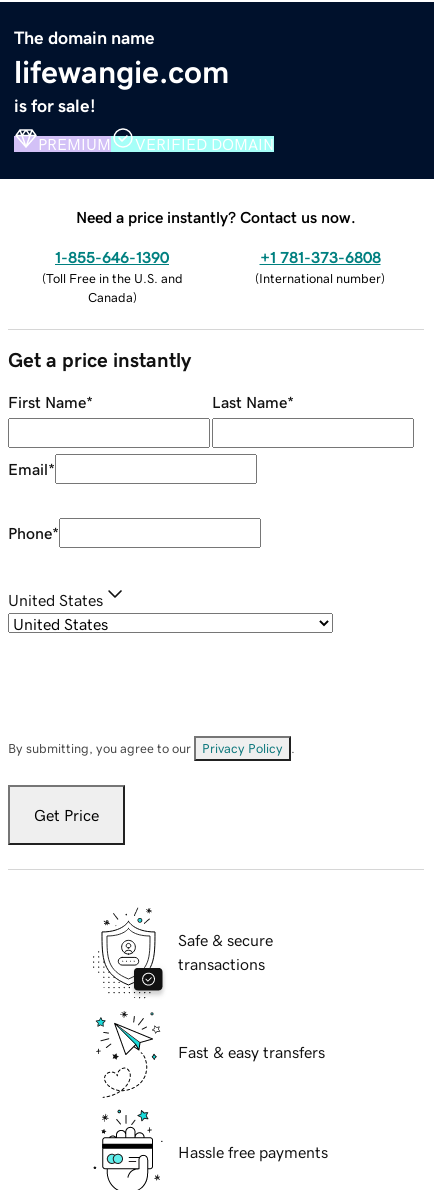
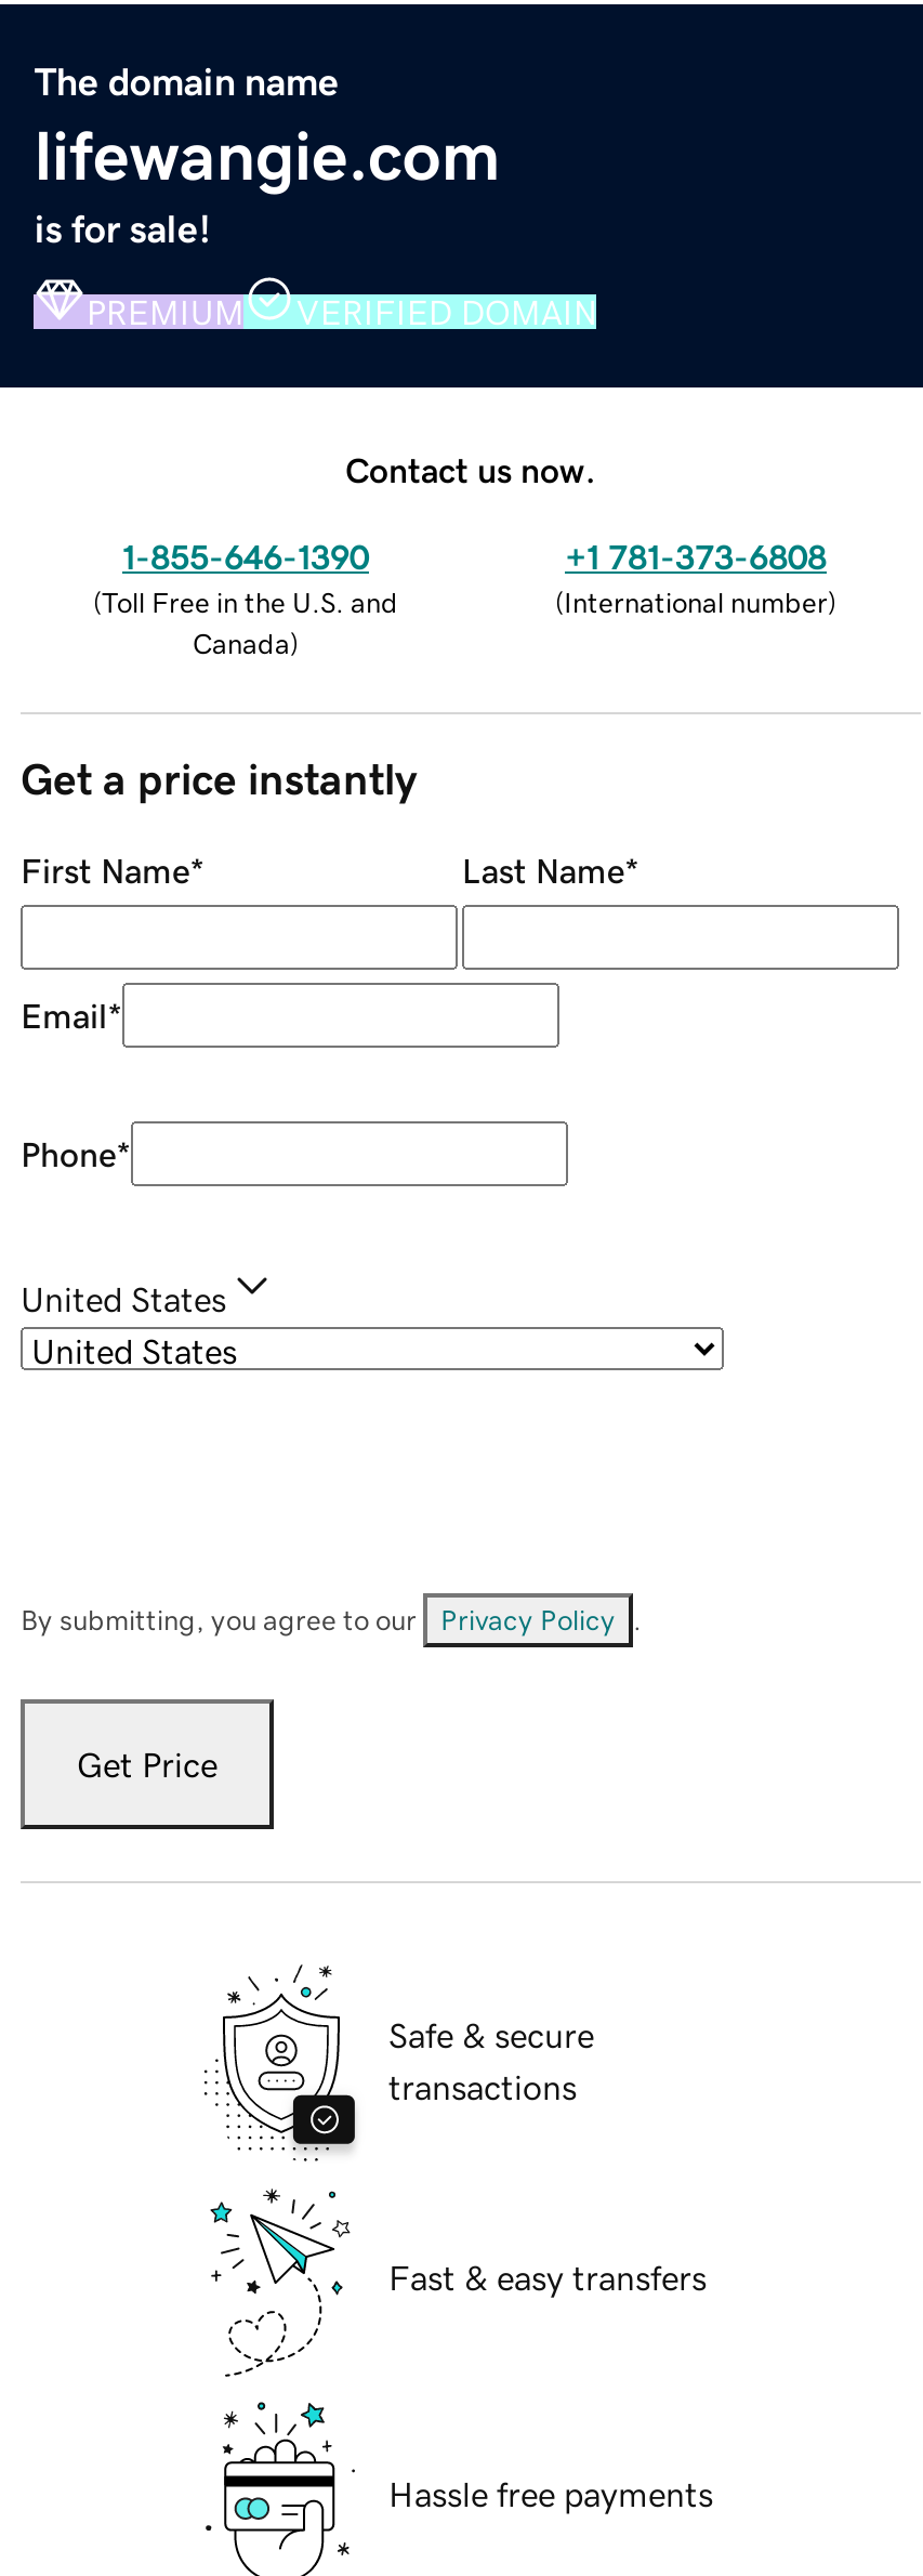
- Need a price instantly? Contact us now.
+ Contact us now.
